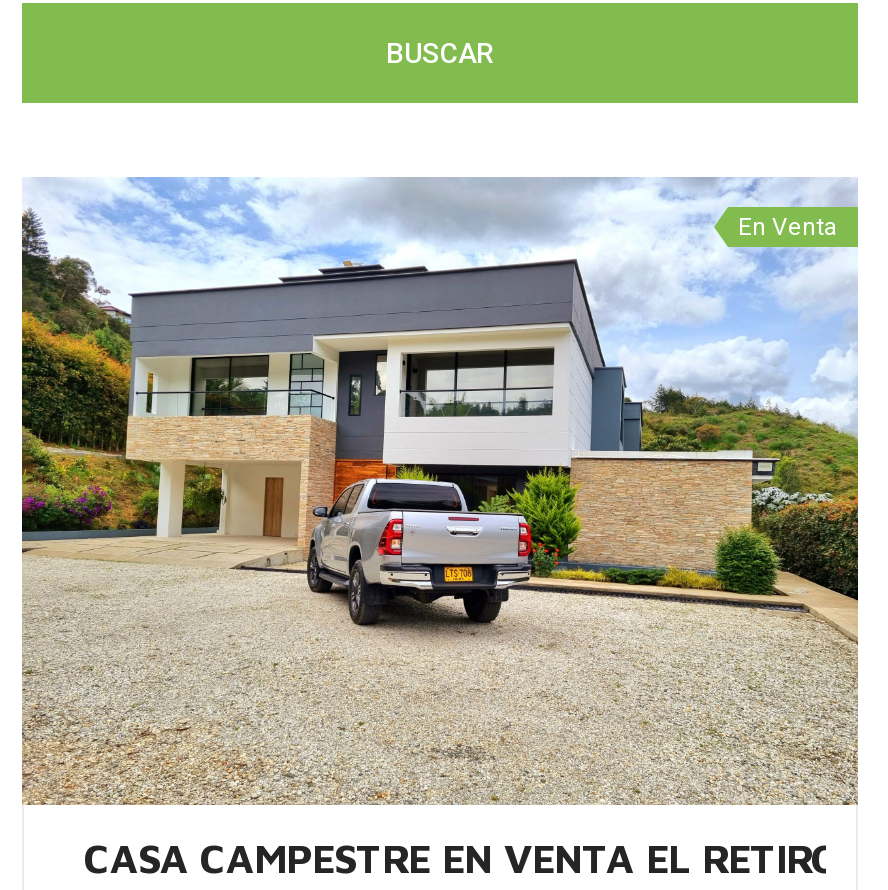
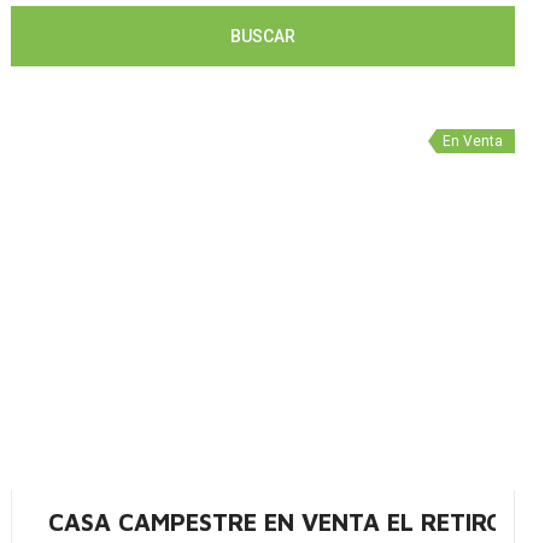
- [image]
